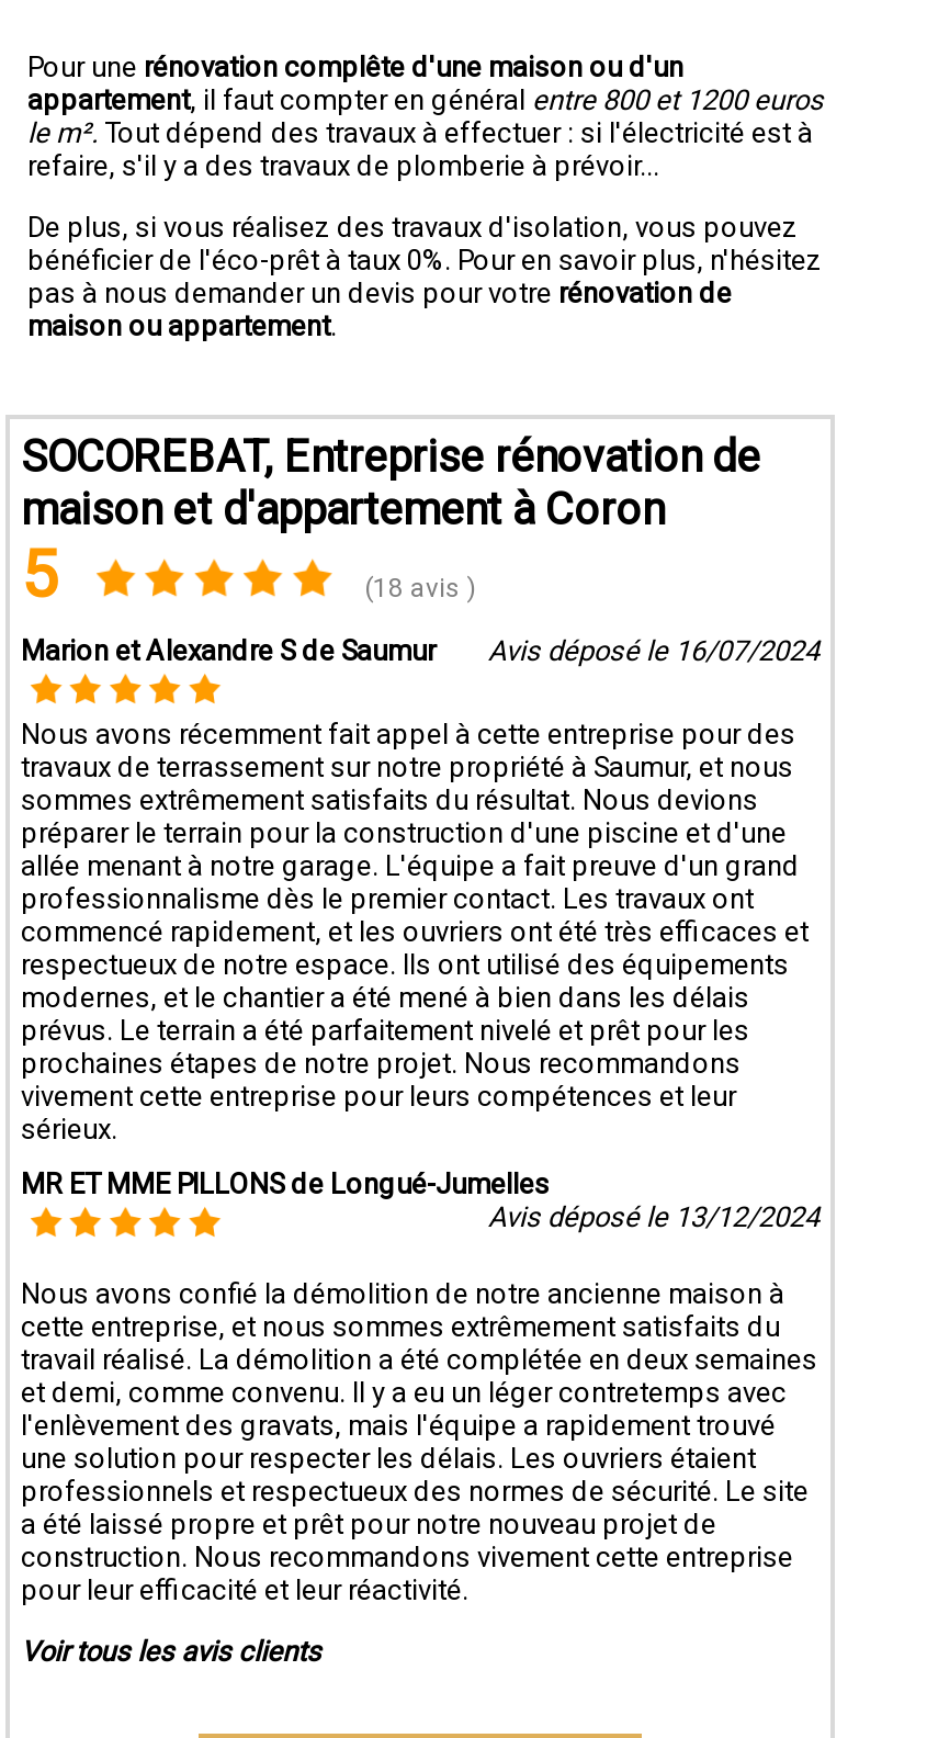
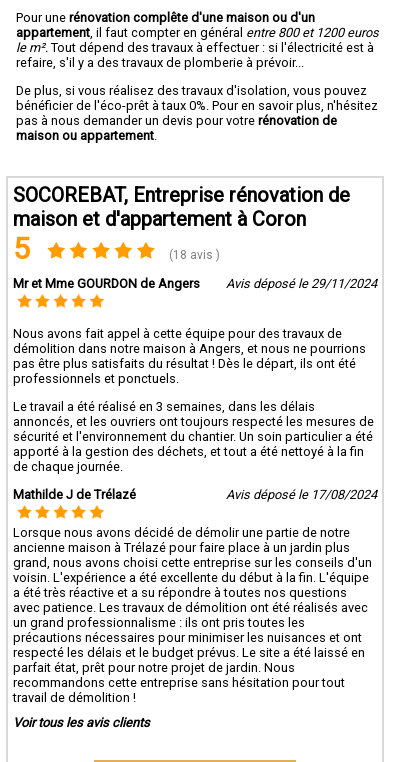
- Marion et Alexandre S de Saumur
- Avis déposé le 16/07/2024
- Nous avons récemment fait appel à cette entreprise pour des
- travaux de terrassement sur notre propriété à Saumur, et nous
- sommes extrêmement satisfaits du résultat. Nous devions
- préparer le terrain pour la construction d'une piscine et d'une
- allée menant à notre garage. L'équipe a fait preuve d'un grand
- professionnalisme dès le premier contact. Les travaux ont
- commencé rapidement, et les ouvriers ont été très efficaces et
- respectueux de notre espace. Ils ont utilisé des équipements
- modernes, et le chantier a été mené à bien dans les délais
- prévus. Le terrain a été parfaitement nivelé et prêt pour les
- prochaines étapes de notre projet. Nous recommandons
- vivement cette entreprise pour leurs compétences et leur
- sérieux.
- MR ET MME PILLONS de Longué-Jumelles
- Avis déposé le 13/12/2024
- Nous avons confié la démolition de notre ancienne maison à
- cette entreprise, et nous sommes extrêmement satisfaits du
- travail réalisé. La démolition a été complétée en deux semaines
- et demi, comme convenu. Il y a eu un léger contretemps avec
- l'enlèvement des gravats, mais l'équipe a rapidement trouvé
- une solution pour respecter les délais. Les ouvriers étaient
- professionnels et respectueux des normes de sécurité. Le site
- a été laissé propre et prêt pour notre nouveau projet de
- construction. Nous recommandons vivement cette entreprise
- pour leur efficacité et leur réactivité.
+ Mr et Mme GOURDON de Angers
+ Avis déposé le 29/11/2024
+ Nous avons fait appel à cette équipe pour des travaux de
+ démolition dans notre maison à Angers, et nous ne pourrions
+ pas être plus satisfaits du résultat ! Dès le départ, ils ont été
+ professionnels et ponctuels.
+ Le travail a été réalisé en 3 semaines, dans les délais
+ annoncés, et les ouvriers ont toujours respecté les mesures de
+ sécurité et l'environnement du chantier. Un soin particulier a été
+ apporté à la gestion des déchets, et tout a été nettoyé à la fin
+ de chaque journée.
+ Mathilde J de Trélazé
+ Avis déposé le 17/08/2024
+ Lorsque nous avons décidé de démolir une partie de notre
+ ancienne maison à Trélazé pour faire place à un jardin plus
+ grand, nous avons choisi cette entreprise sur les conseils d'un
+ voisin. L'expérience a été excellente du début à la fin. L'équipe
+ a été très réactive et a su répondre à toutes nos questions
+ avec patience. Les travaux de démolition ont été réalisés avec
+ un grand professionnalisme : ils ont pris toutes les
+ précautions nécessaires pour minimiser les nuisances et ont
+ respecté les délais et le budget prévus. Le site a été laissé en
+ parfait état, prêt pour notre projet de jardin. Nous
+ recommandons cette entreprise sans hésitation pour tout
+ travail de démolition !
